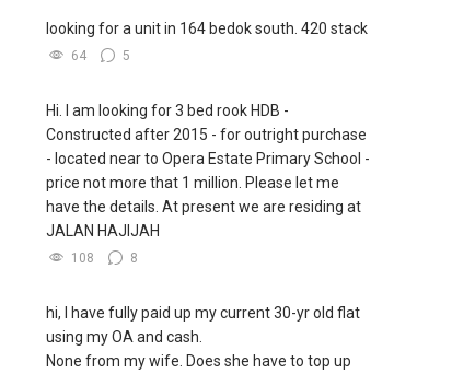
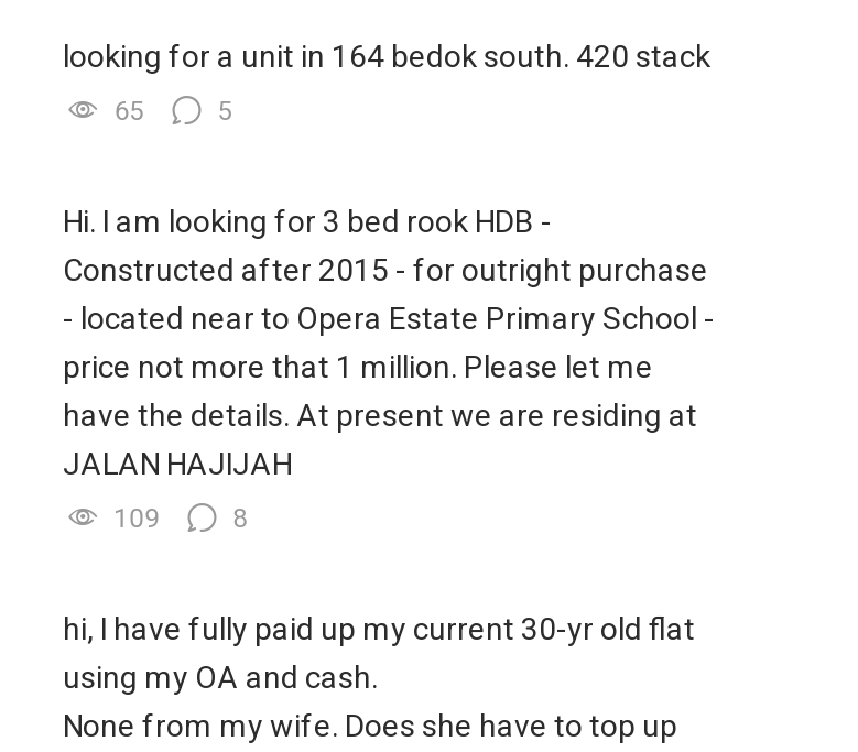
- 64
+ 65

- 108
+ 109
